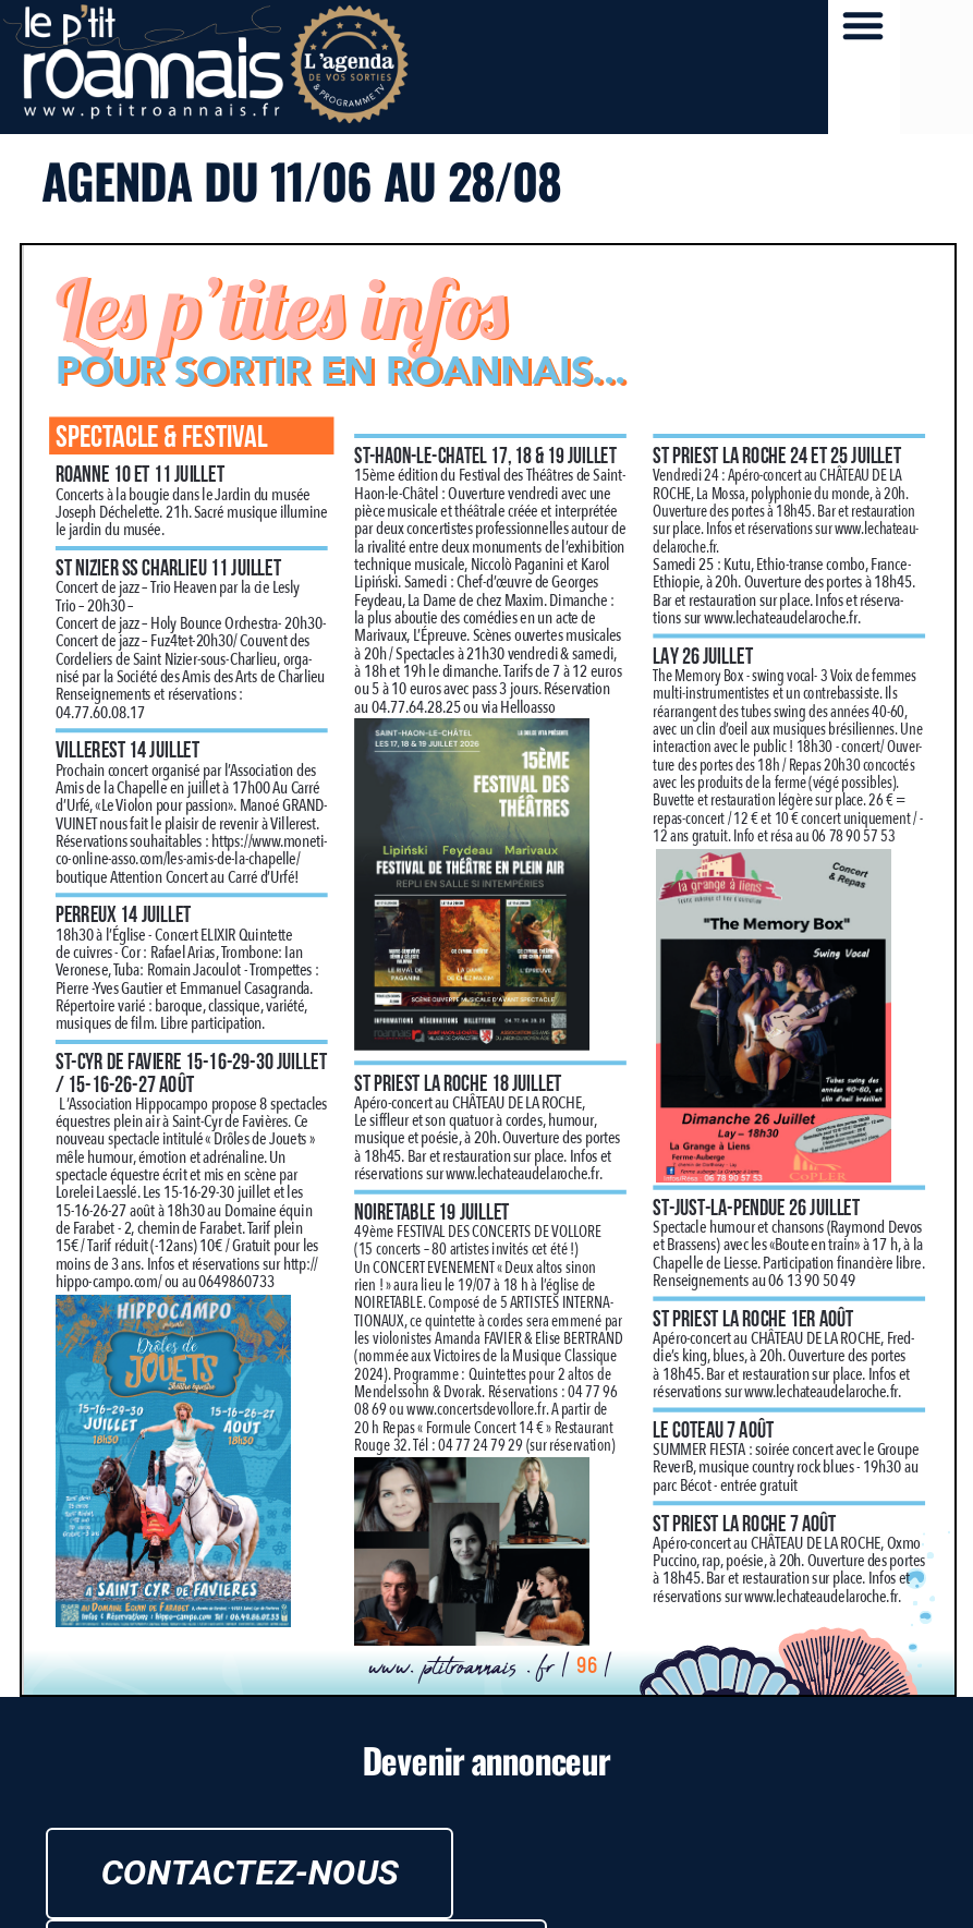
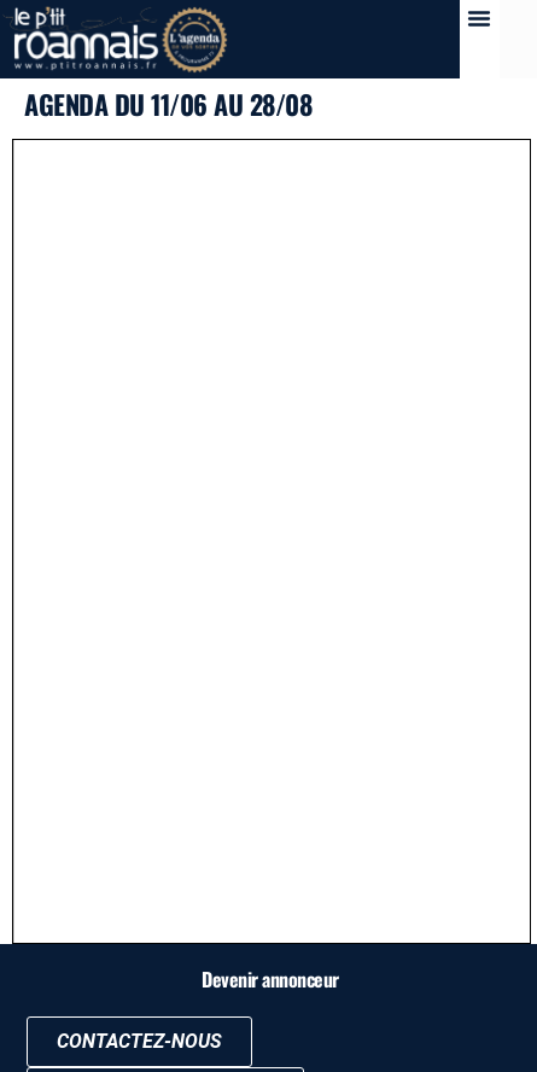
- [image]

- [image]
